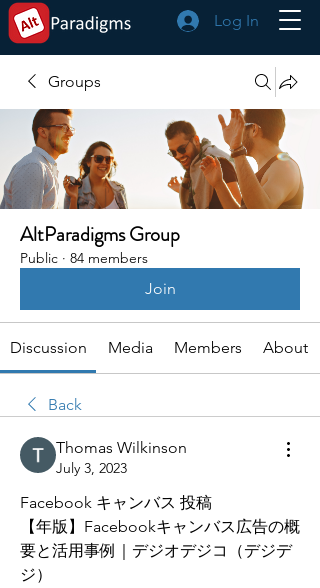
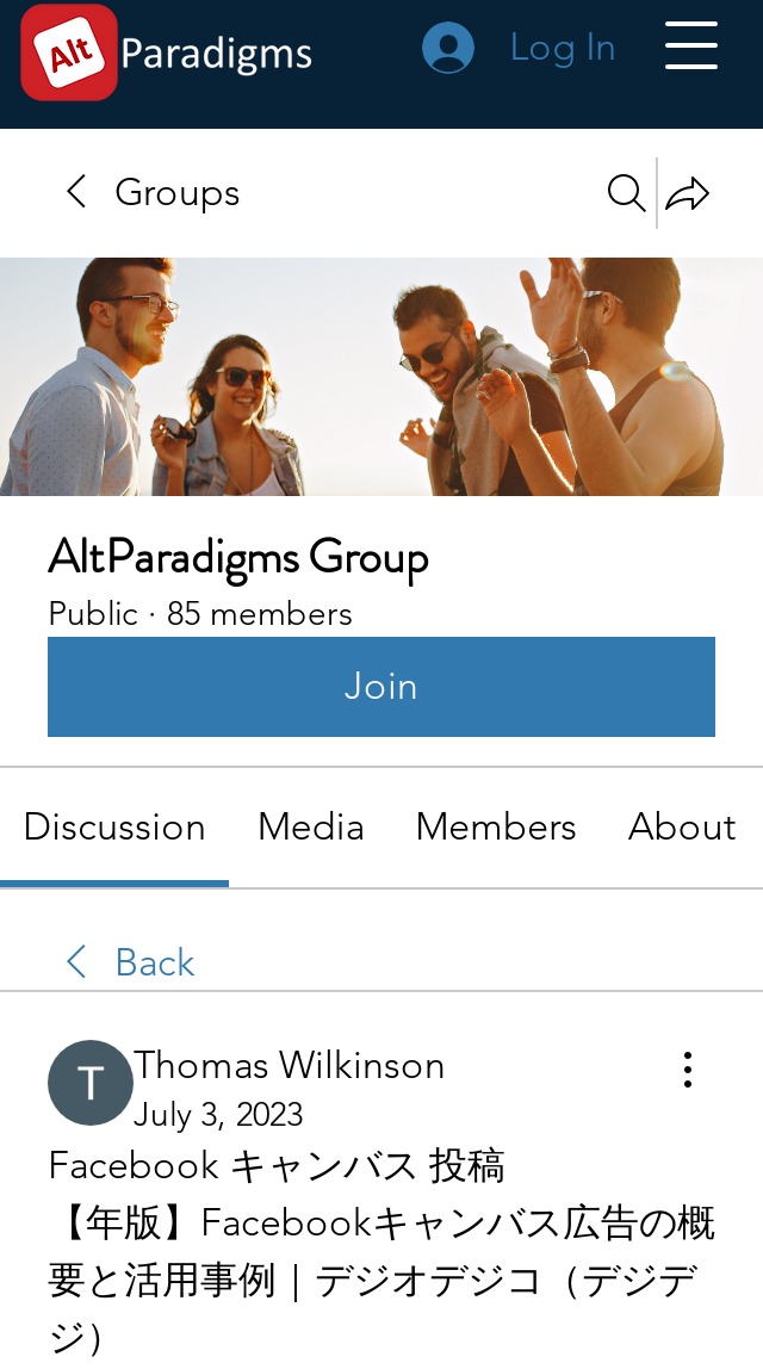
- Public · 84 members
+ Public · 85 members
